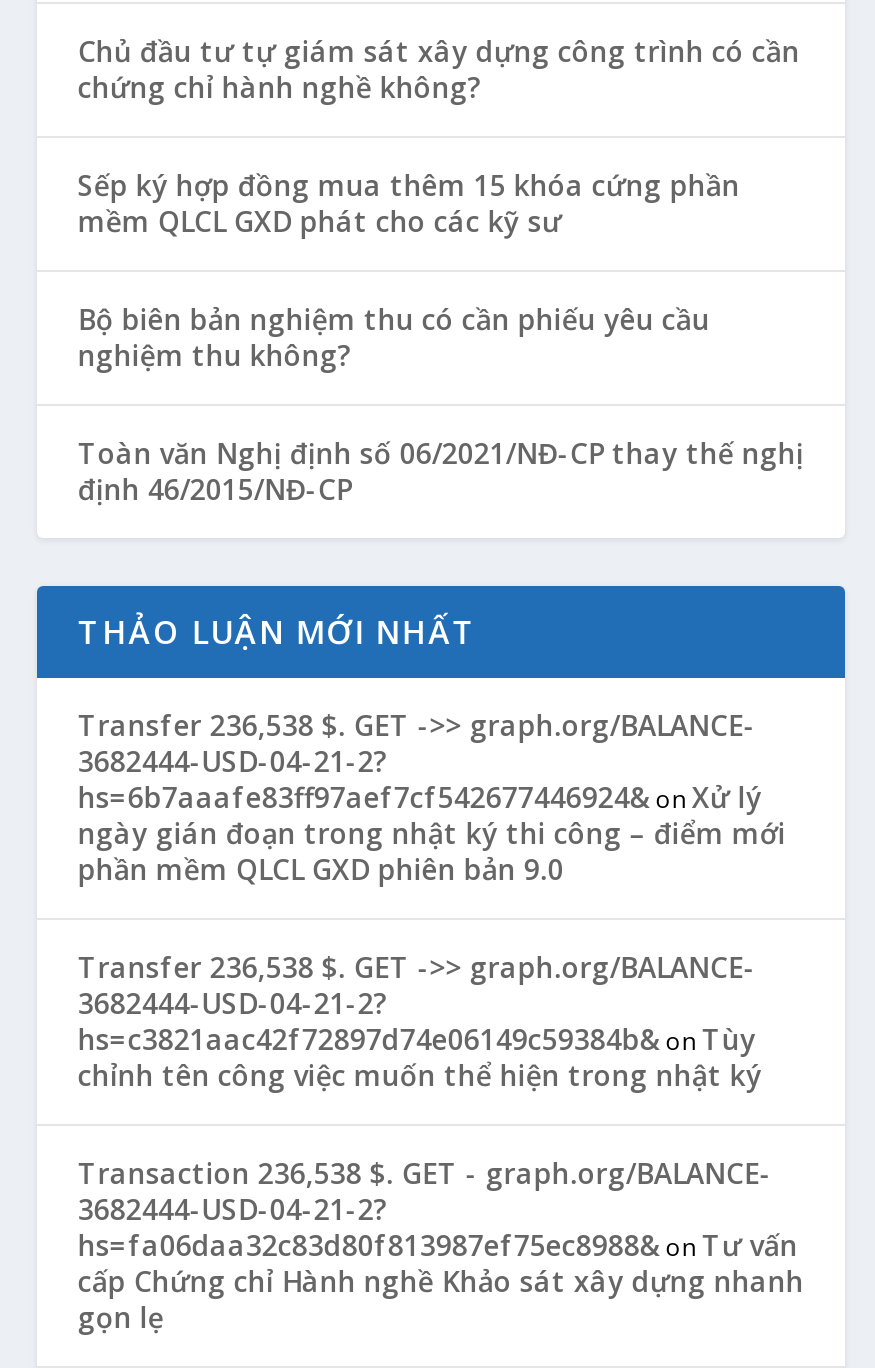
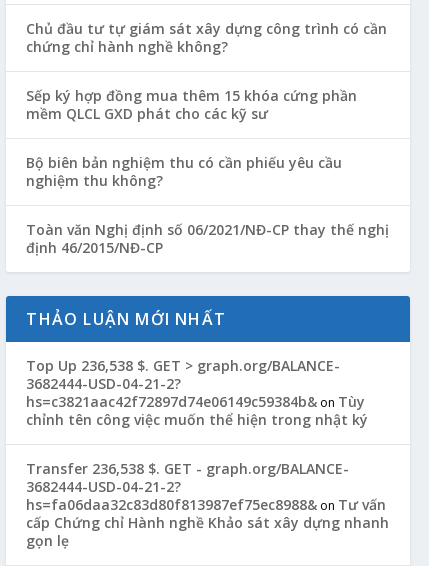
- Transfer 236,538 $. GET ->> graph.org/BALANCE-
- 3682444-USD-04-21-2?
- hs=6b7aaafe83ff97aef7cf542677446924& on Xử lý
- ngày gián đoạn trong nhật ký thi công – điểm mới
- phần mềm QLCL GXD phiên bản 9.0
- Transfer 236,538 $. GET ->> graph.org/BALANCE-
+ Top Up 236,538 $. GET > graph.org/BALANCE-

- Transaction 236,538 $. GET - graph.org/BALANCE-
+ Transfer 236,538 $. GET - graph.org/BALANCE-
